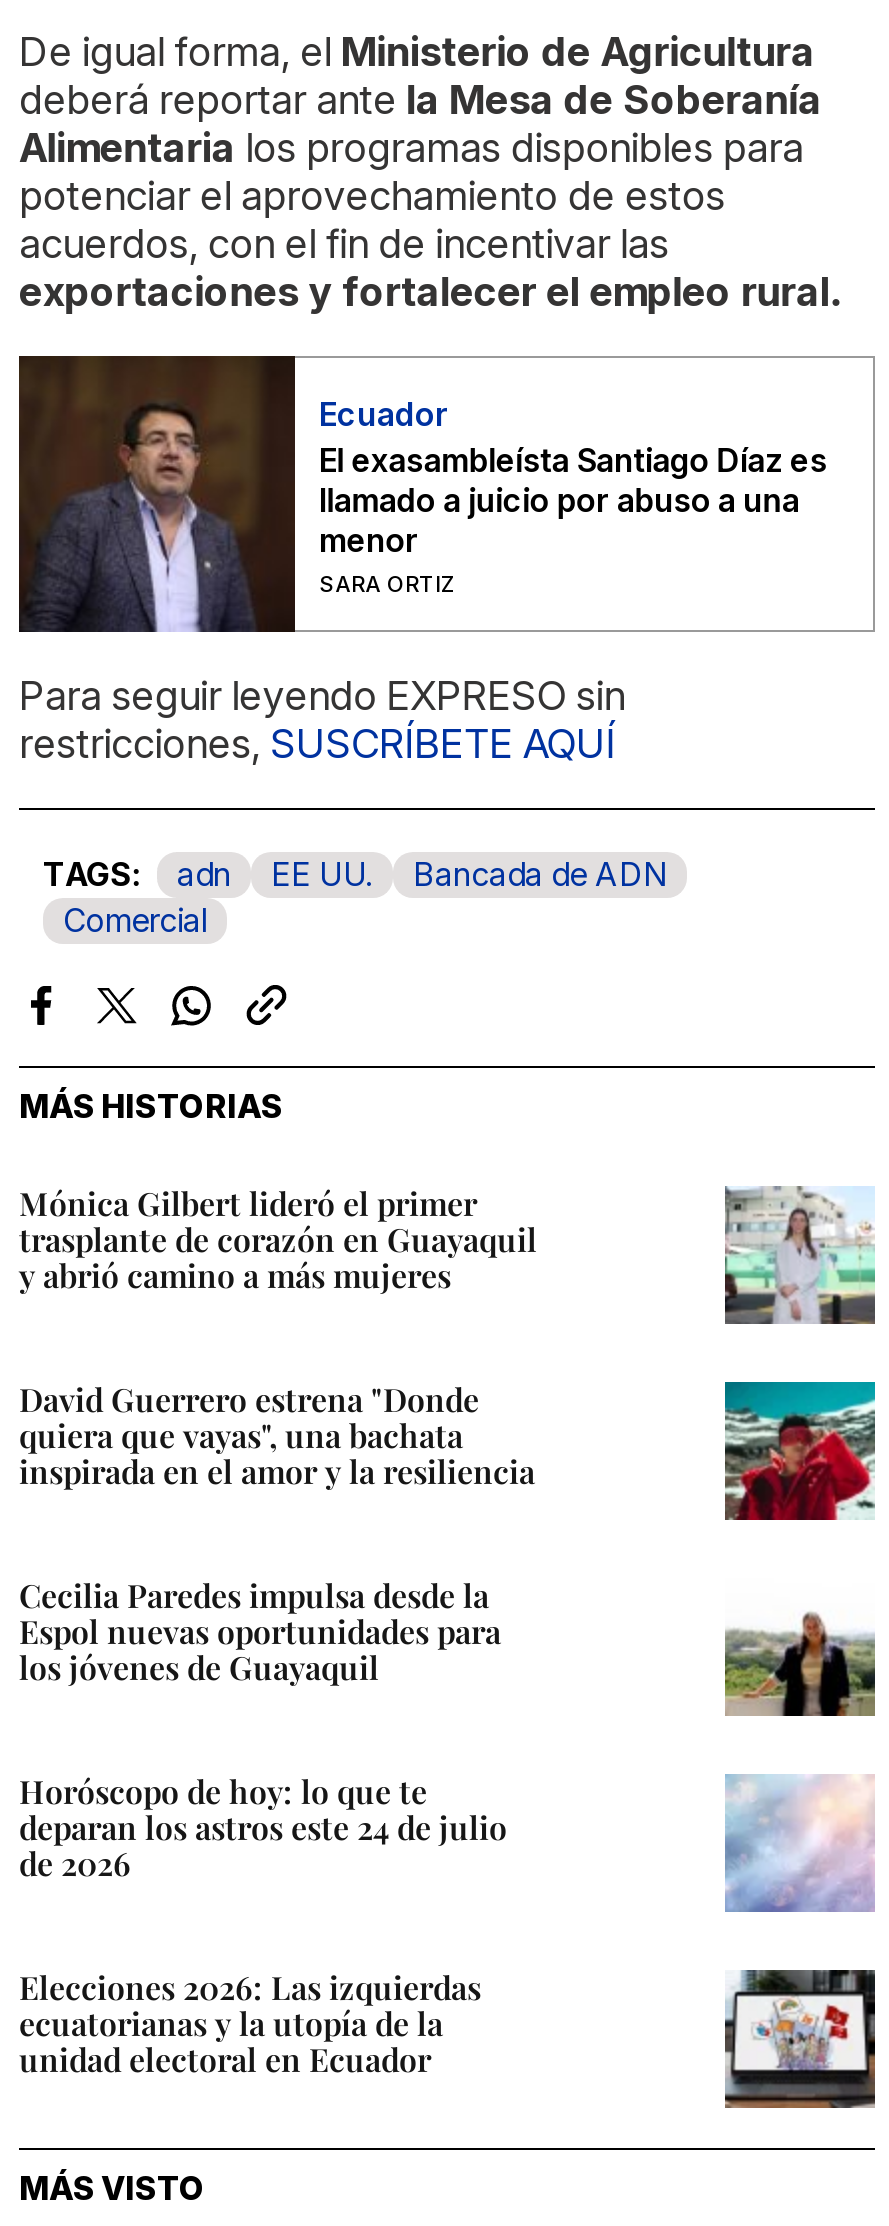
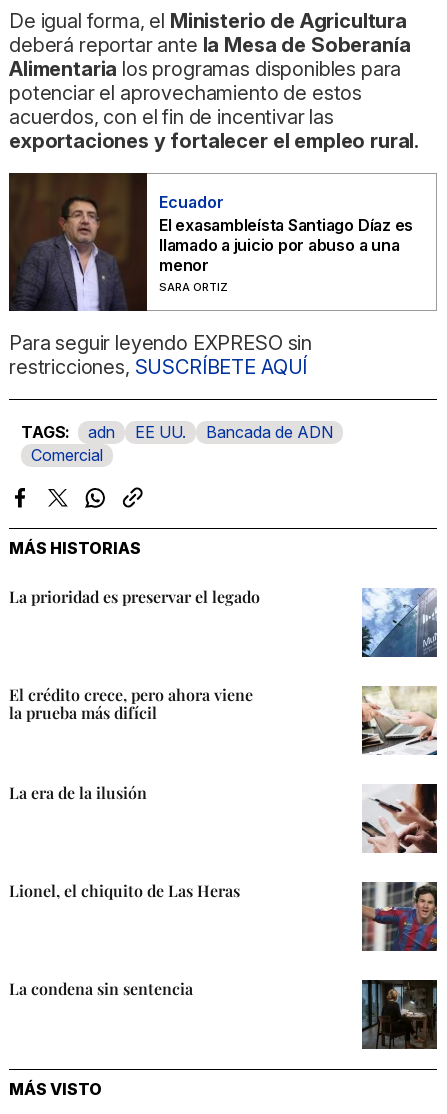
- Mónica Gilbert lideró el primer
- trasplante de corazón en Guayaquil
- y abrió camino a más mujeres
+ La prioridad es preservar el legado

- [image]
+ [image]

- David Guerrero estrena "Donde
- quiera que vayas", una bachata
- inspirada en el amor y la resiliencia
+ El crédito crece, pero ahora viene
+ la prueba más difícil

- [image]
+ [image]

- Cecilia Paredes impulsa desde la
- Espol nuevas oportunidades para
- los jóvenes de Guayaquil
+ La era de la ilusión

- [image]
+ [image]

- Horóscopo de hoy: lo que te
- deparan los astros este 24 de julio
- de 2026
+ Lionel, el chiquito de Las Heras

- [image]
+ [image]

- Elecciones 2026: Las izquierdas
- ecuatorianas y la utopía de la
- unidad electoral en Ecuador
+ La condena sin sentencia

- [image]
+ [image]
